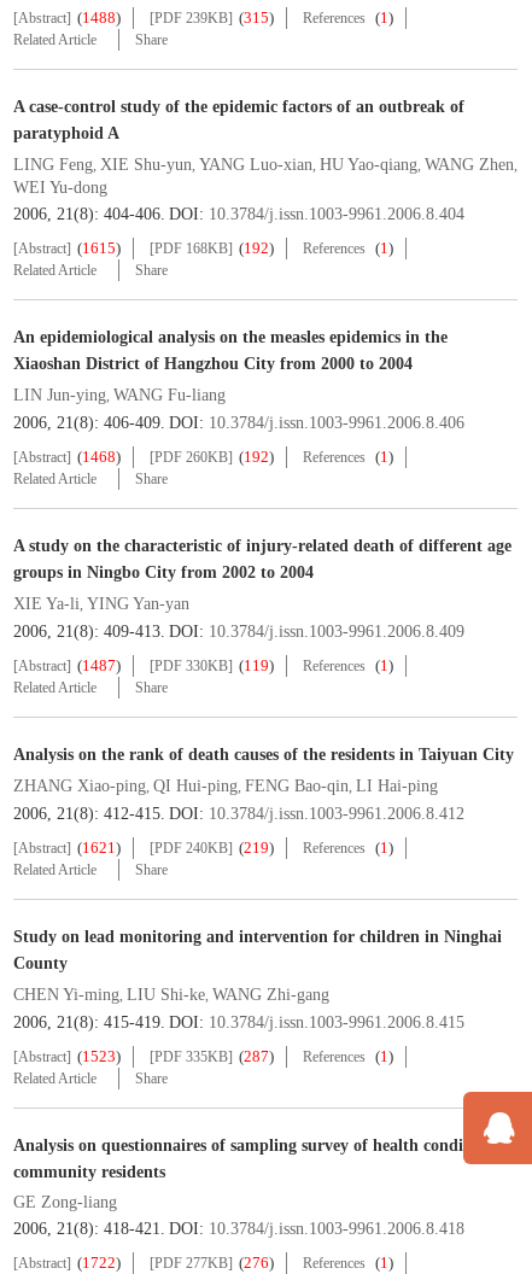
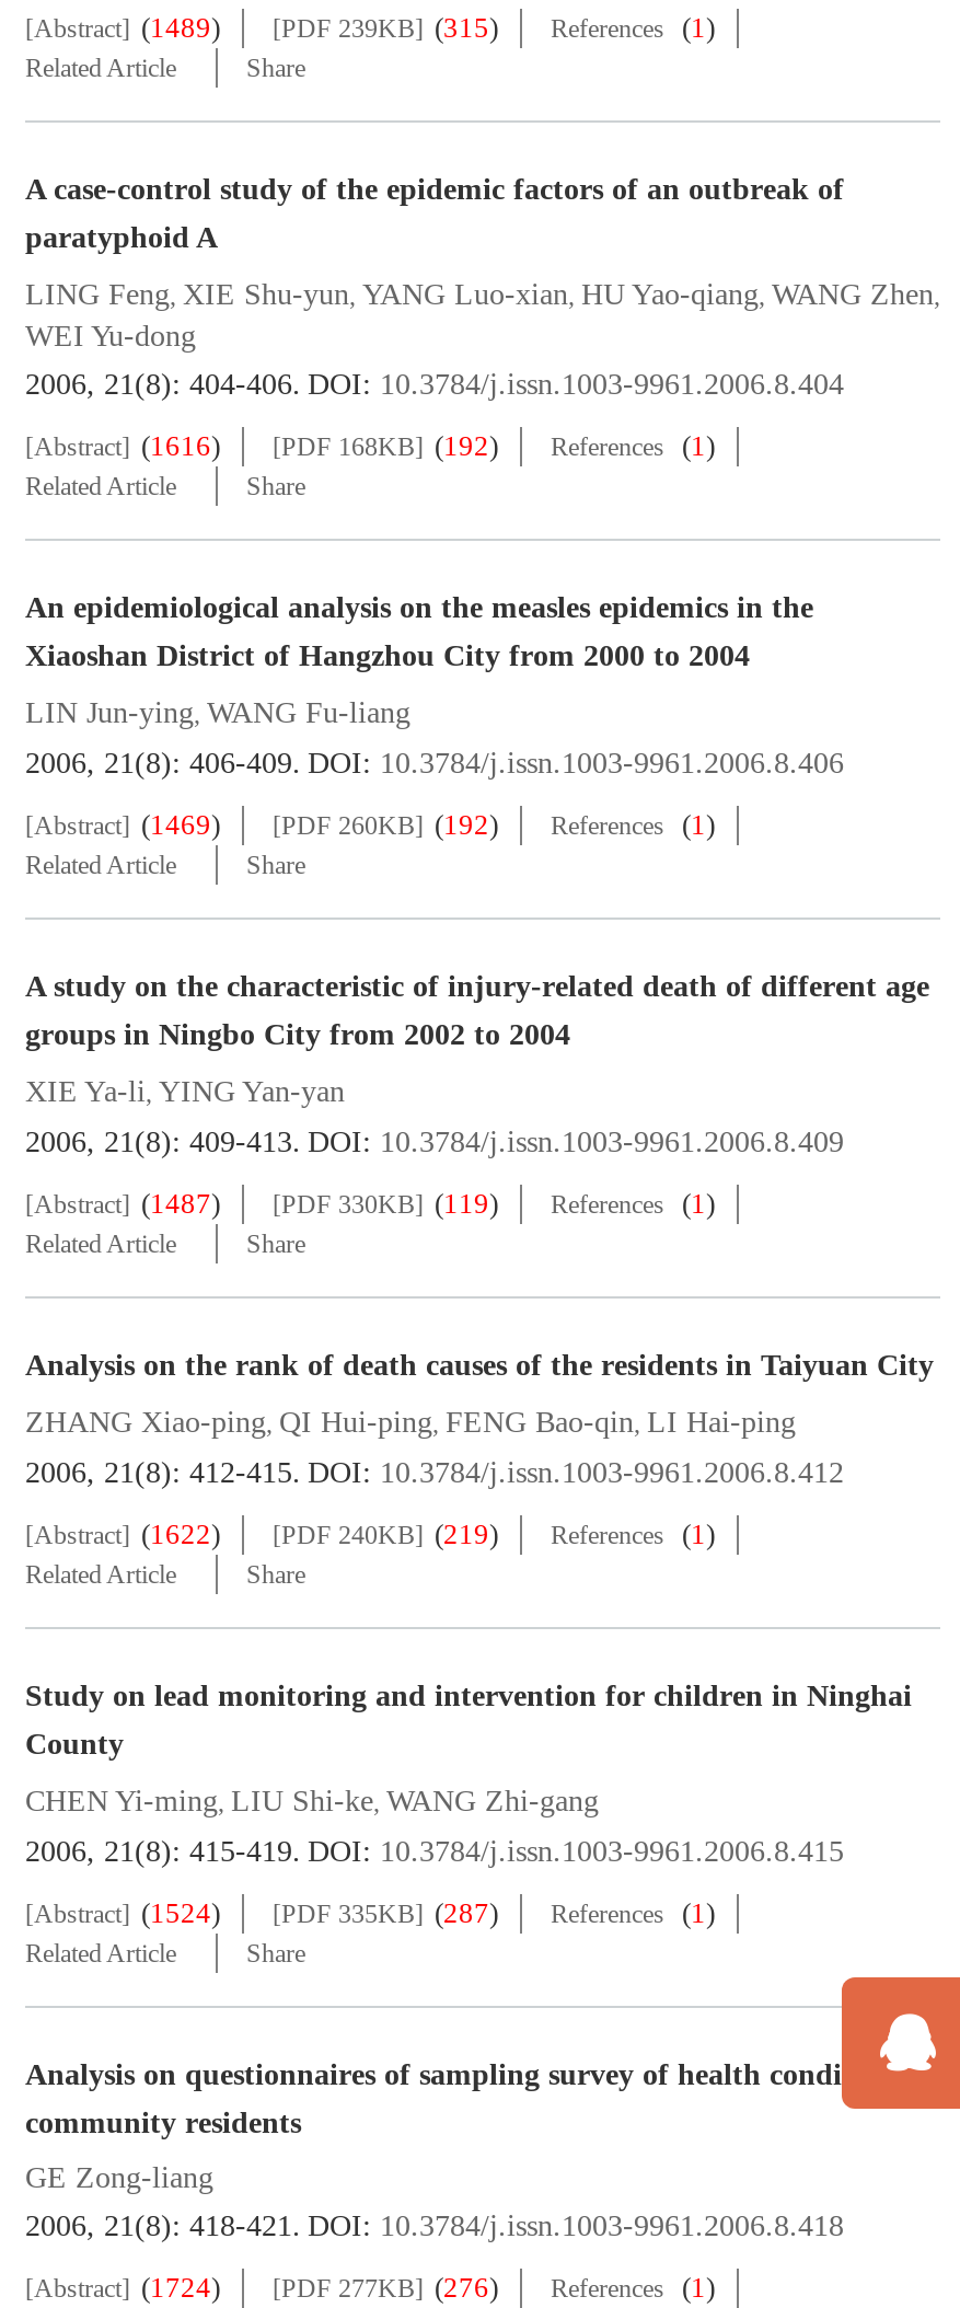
- [Abstract] (1488) [PDF 239KB] (315) References (1)
+ [Abstract] (1489) [PDF 239KB] (315) References (1)

- [Abstract] (1615) [PDF 168KB] (192) References (1)
+ [Abstract] (1616) [PDF 168KB] (192) References (1)

- [Abstract] (1468) [PDF 260KB] (192) References (1)
+ [Abstract] (1469) [PDF 260KB] (192) References (1)

- [Abstract] (1621) [PDF 240KB] (219) References (1)
+ [Abstract] (1622) [PDF 240KB] (219) References (1)

- [Abstract] (1523) [PDF 335KB] (287) References (1)
+ [Abstract] (1524) [PDF 335KB] (287) References (1)

- [Abstract] (1722) [PDF 277KB] (276) References (1)
+ [Abstract] (1724) [PDF 277KB] (276) References (1)
